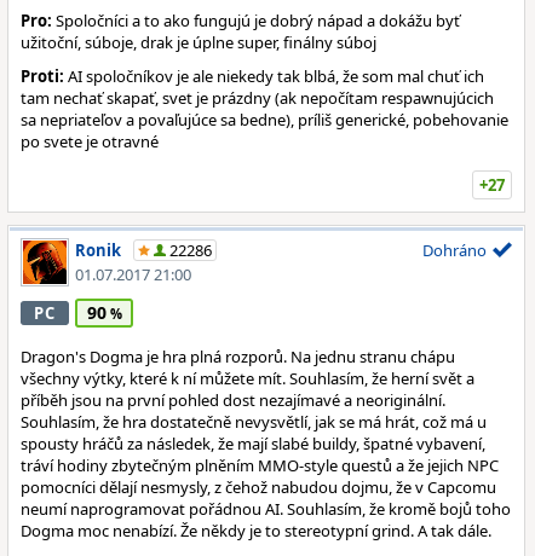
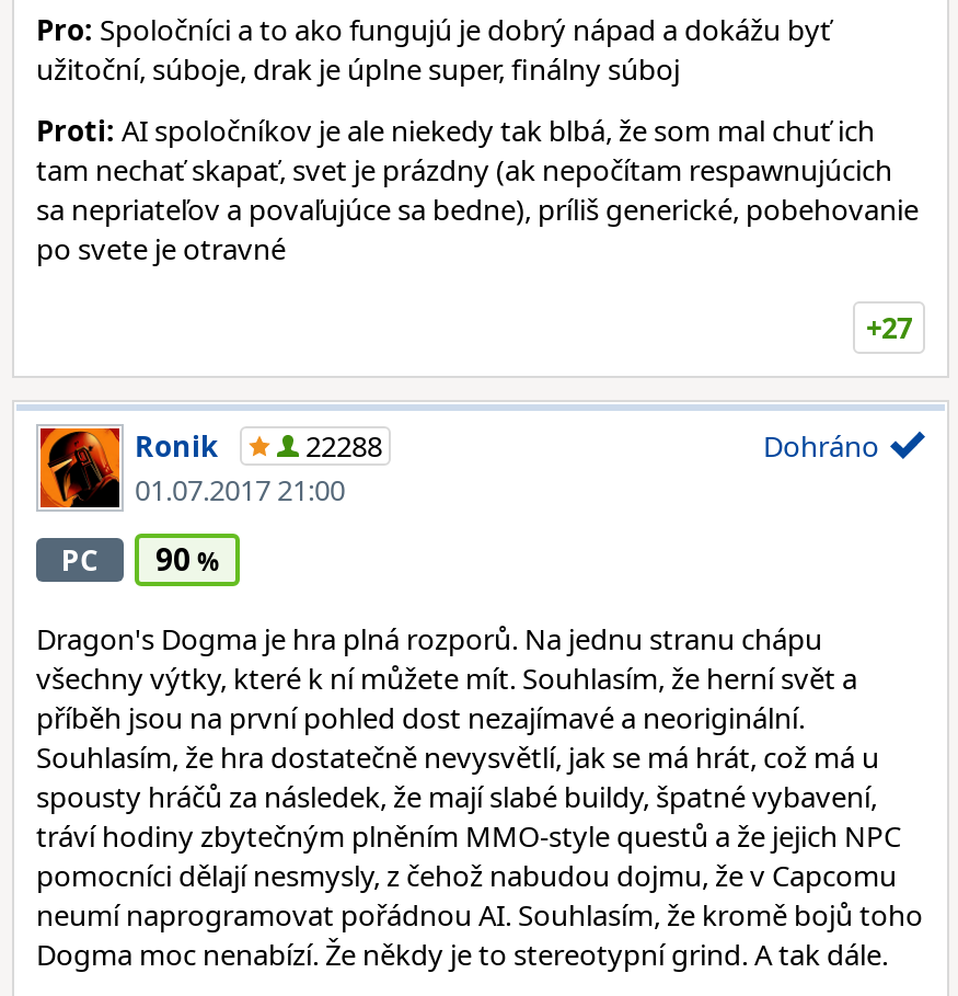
- 22286
+ 22288
